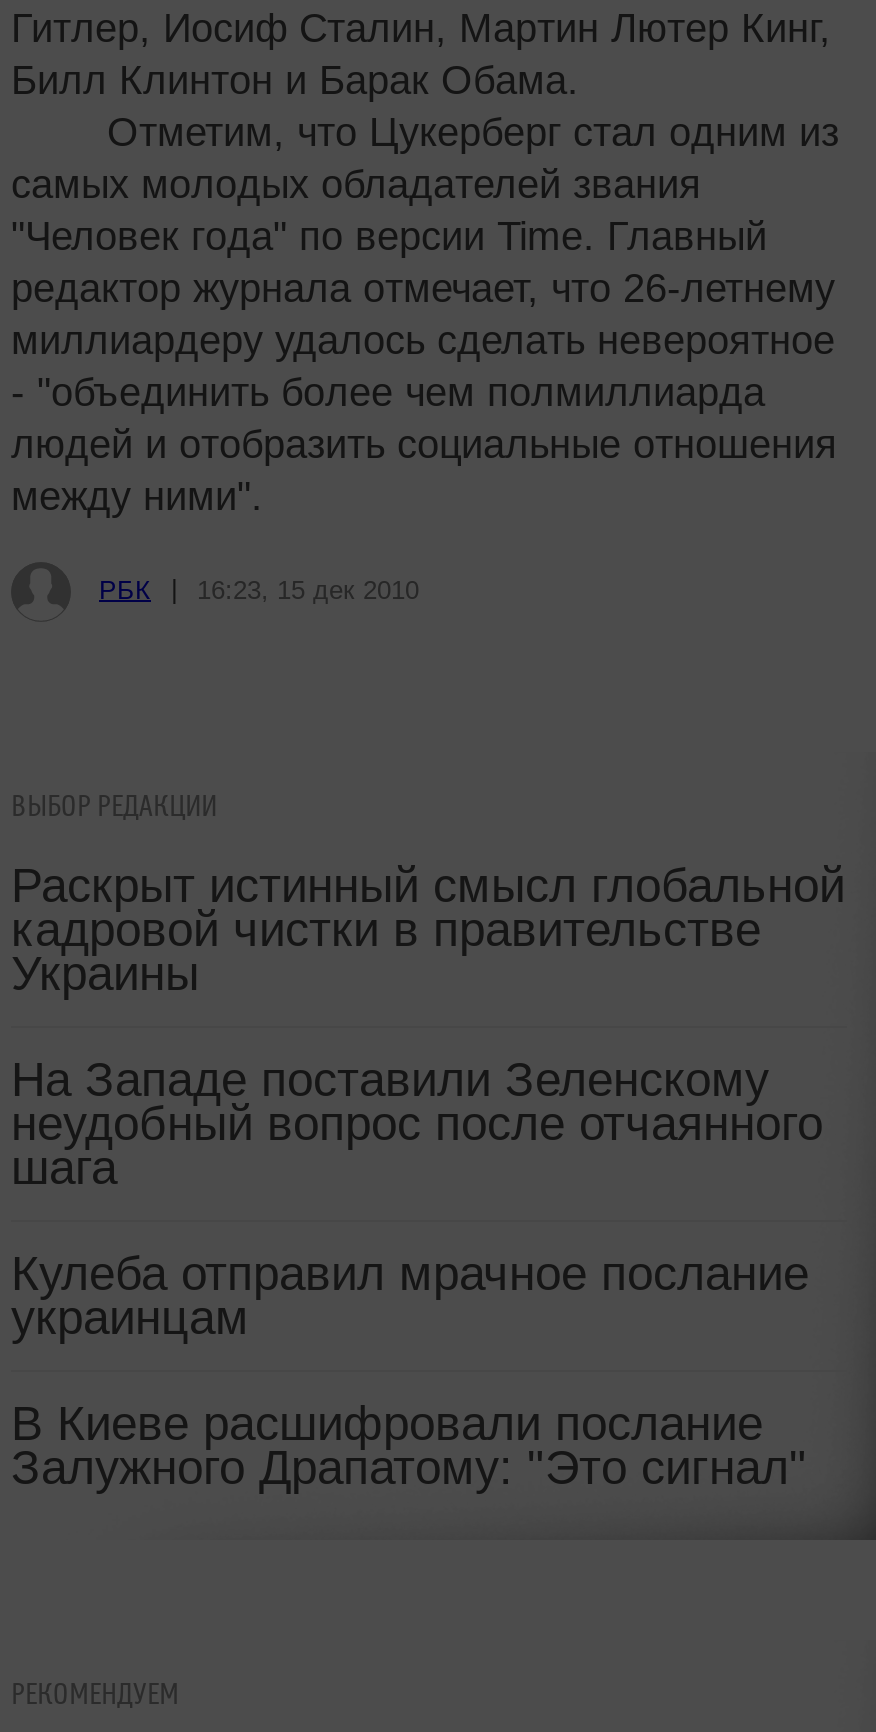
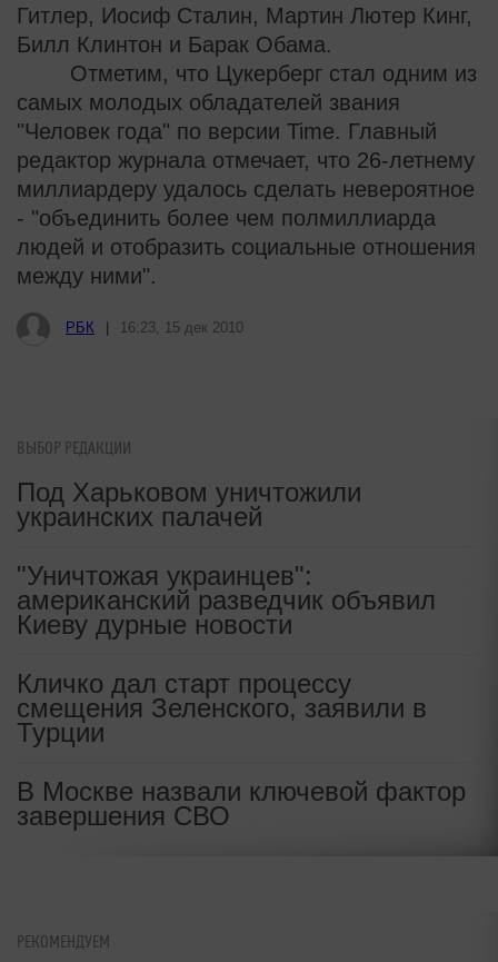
- Раскрыт истинный смысл глобальной
- кадровой чистки в правительстве
- Украины
+ Под Харьковом уничтожили
+ украинских палачей

- На Западе поставили Зеленскому
- неудобный вопрос после отчаянного
- шага
+ "Уничтожая украинцев":
+ американский разведчик объявил
+ Киеву дурные новости

- Кулеба отправил мрачное послание
- украинцам
+ Кличко дал старт процессу
+ смещения Зеленского, заявили в
+ Турции

- В Киеве расшифровали послание
- Залужного Драпатому: "Это сигнал"
+ В Москве назвали ключевой фактор
+ завершения СВО
